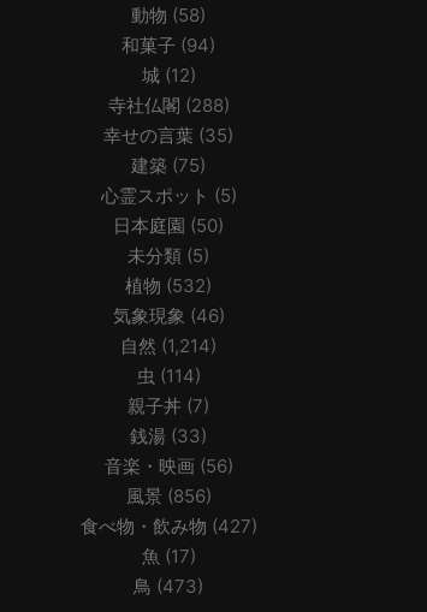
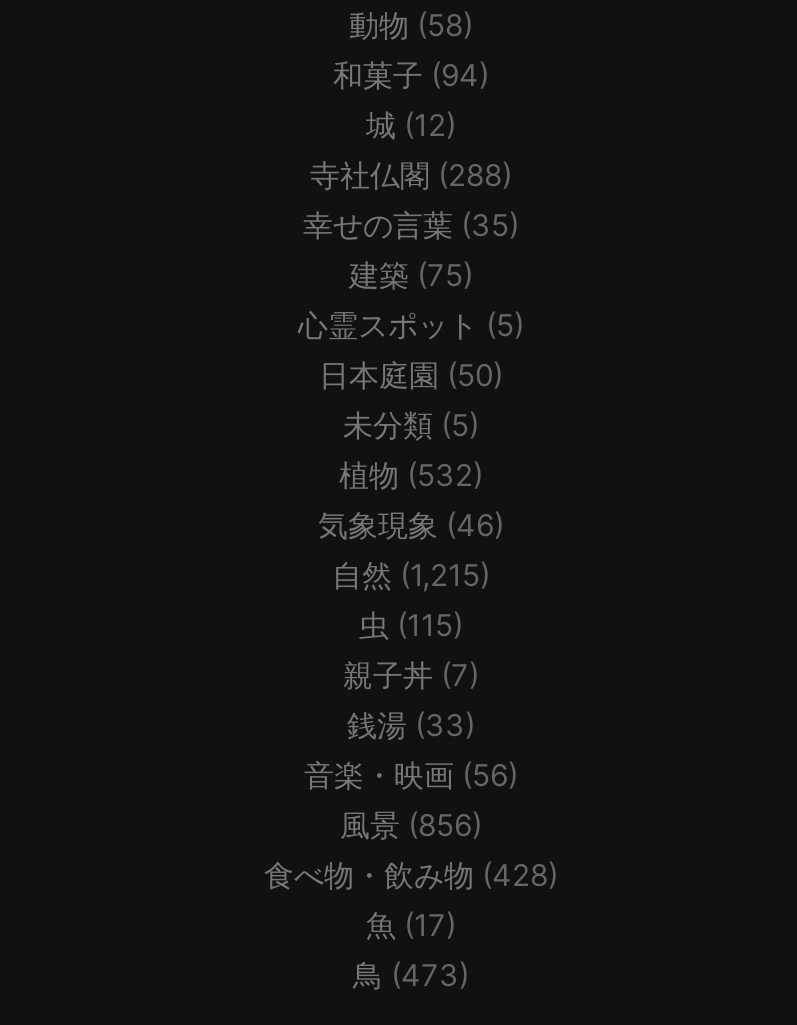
- 自然(1,214)
+ 自然(1,215)

- 虫(114)
+ 虫(115)

- 食べ物・飲み物(427)
+ 食べ物・飲み物(428)
